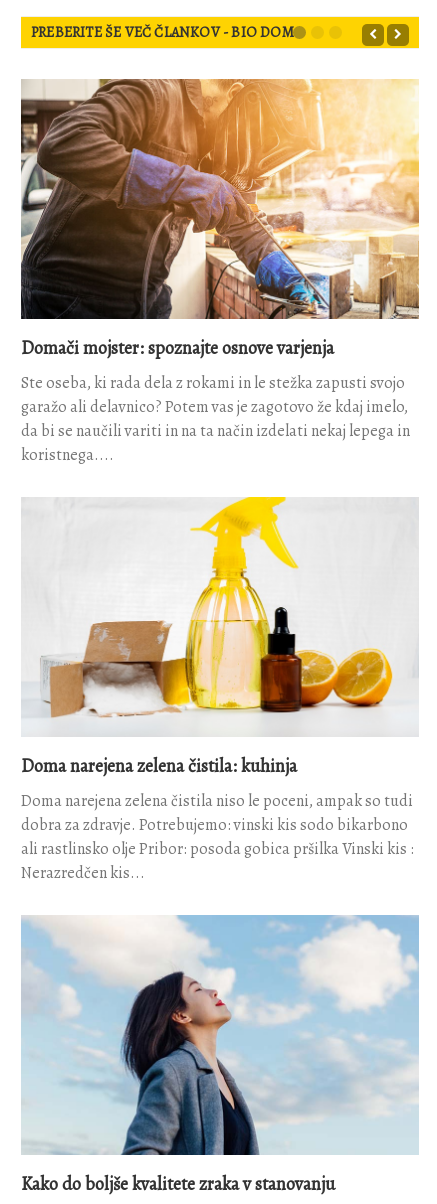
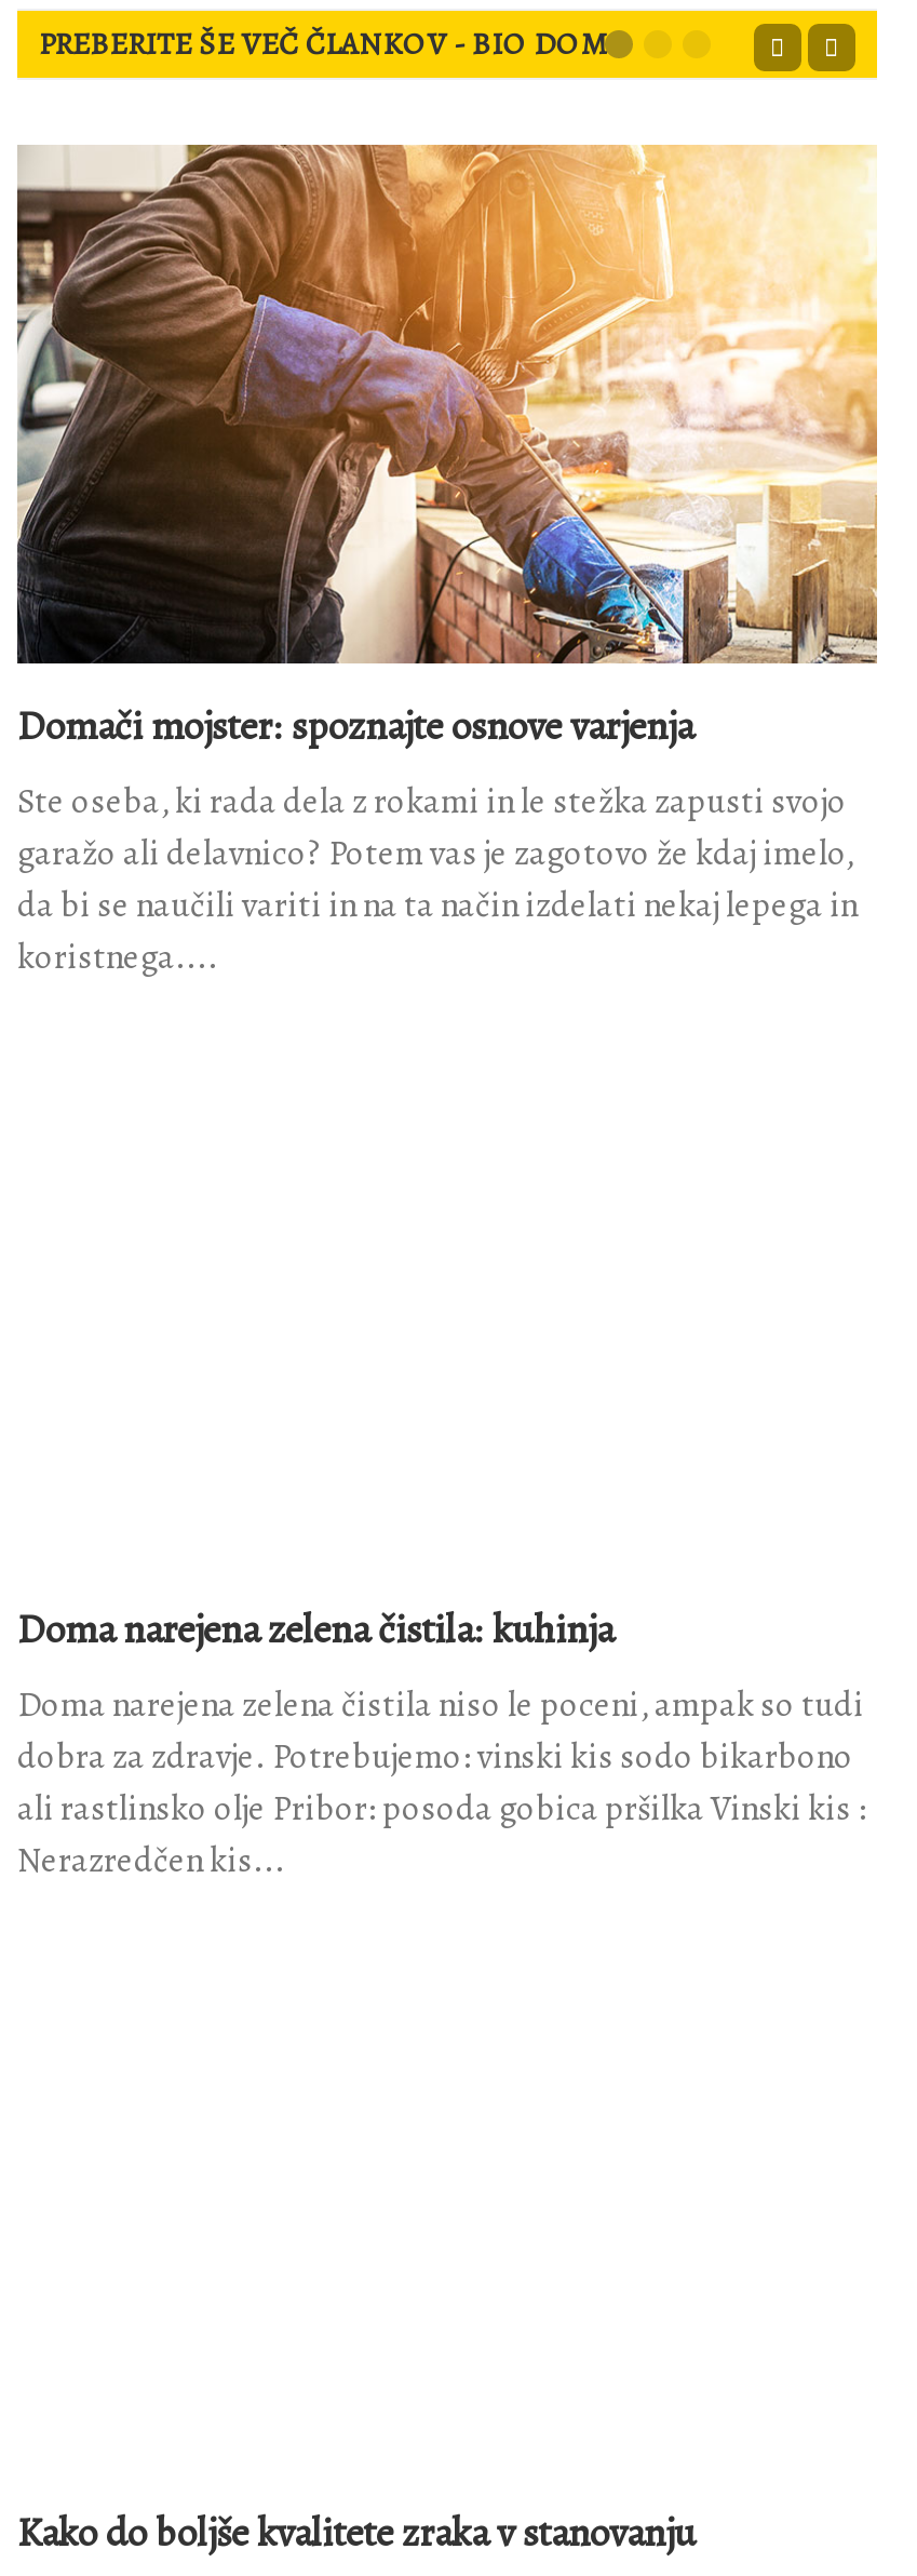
- [image]

- [image]
